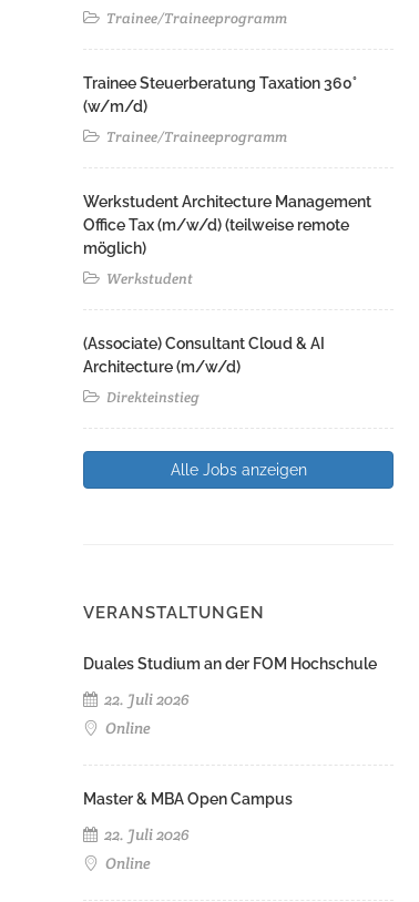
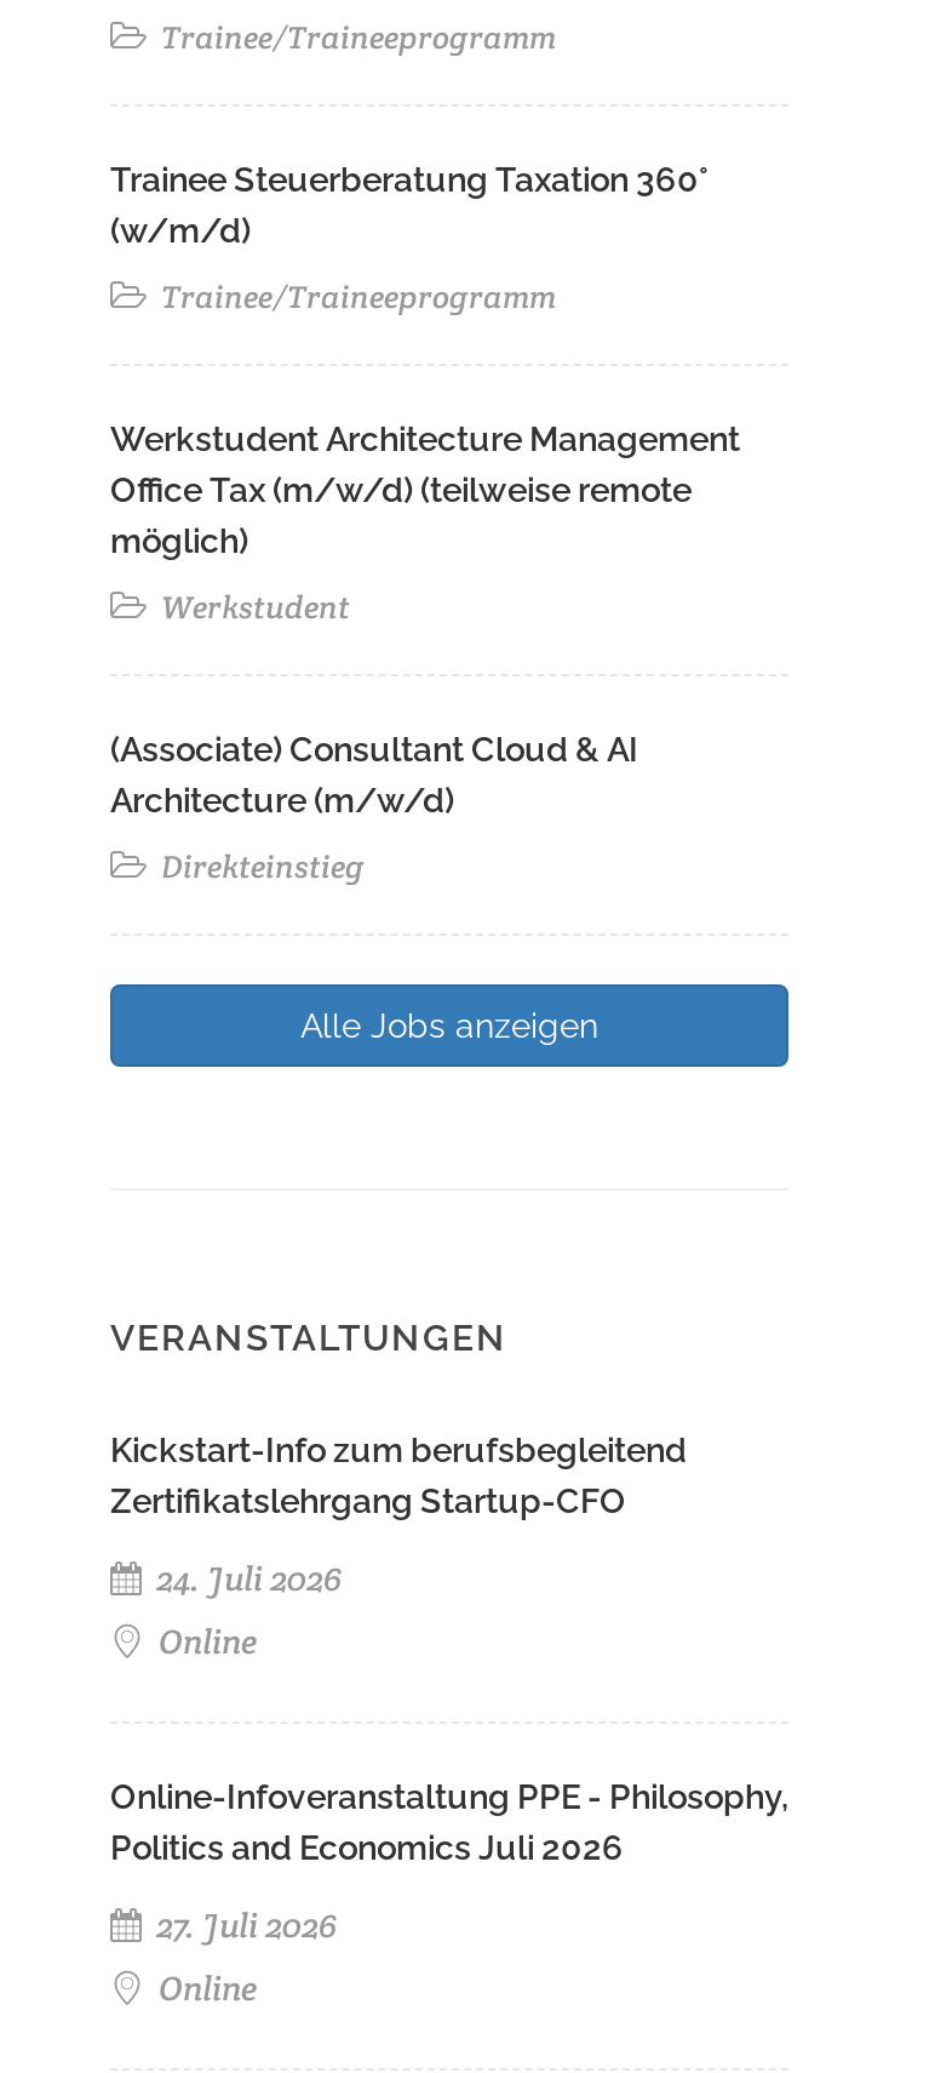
- Duales Studium an der FOM Hochschule
+ Kickstart-Info zum berufsbegleitend
+ Zertifikatslehrgang Startup-CFO

- 22. Juli 2026
+ 24. Juli 2026

- Master & MBA Open Campus
+ Online-Infoveranstaltung PPE - Philosophy,
+ Politics and Economics Juli 2026

- 22. Juli 2026
+ 27. Juli 2026
